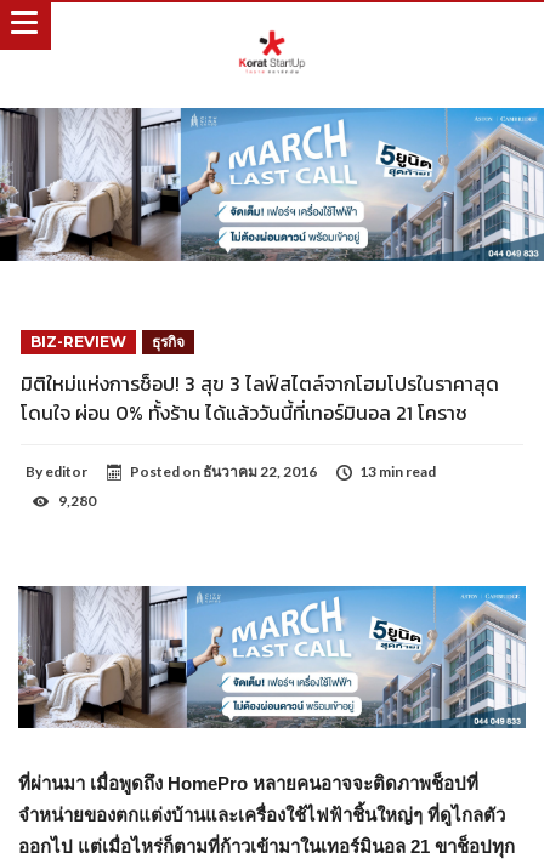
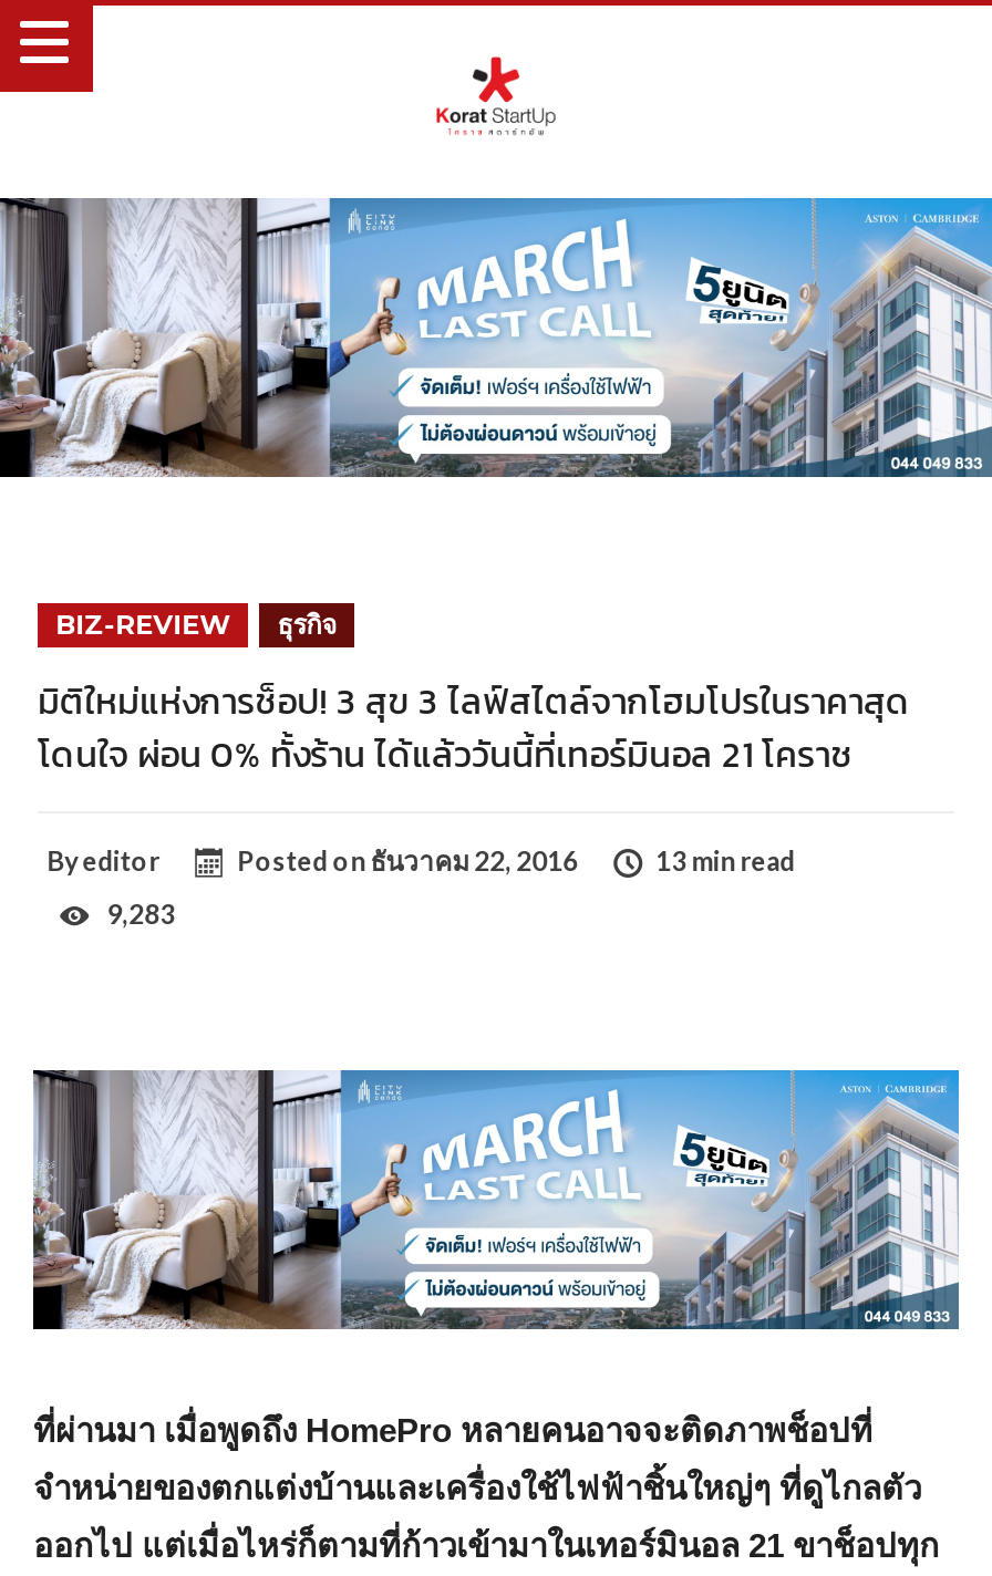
- 9,280
+ 9,283
